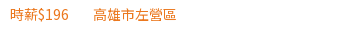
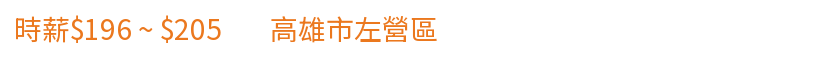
- 時薪$196 高雄市左營區
+ 時薪$196 ~ $205 高雄市左營區
